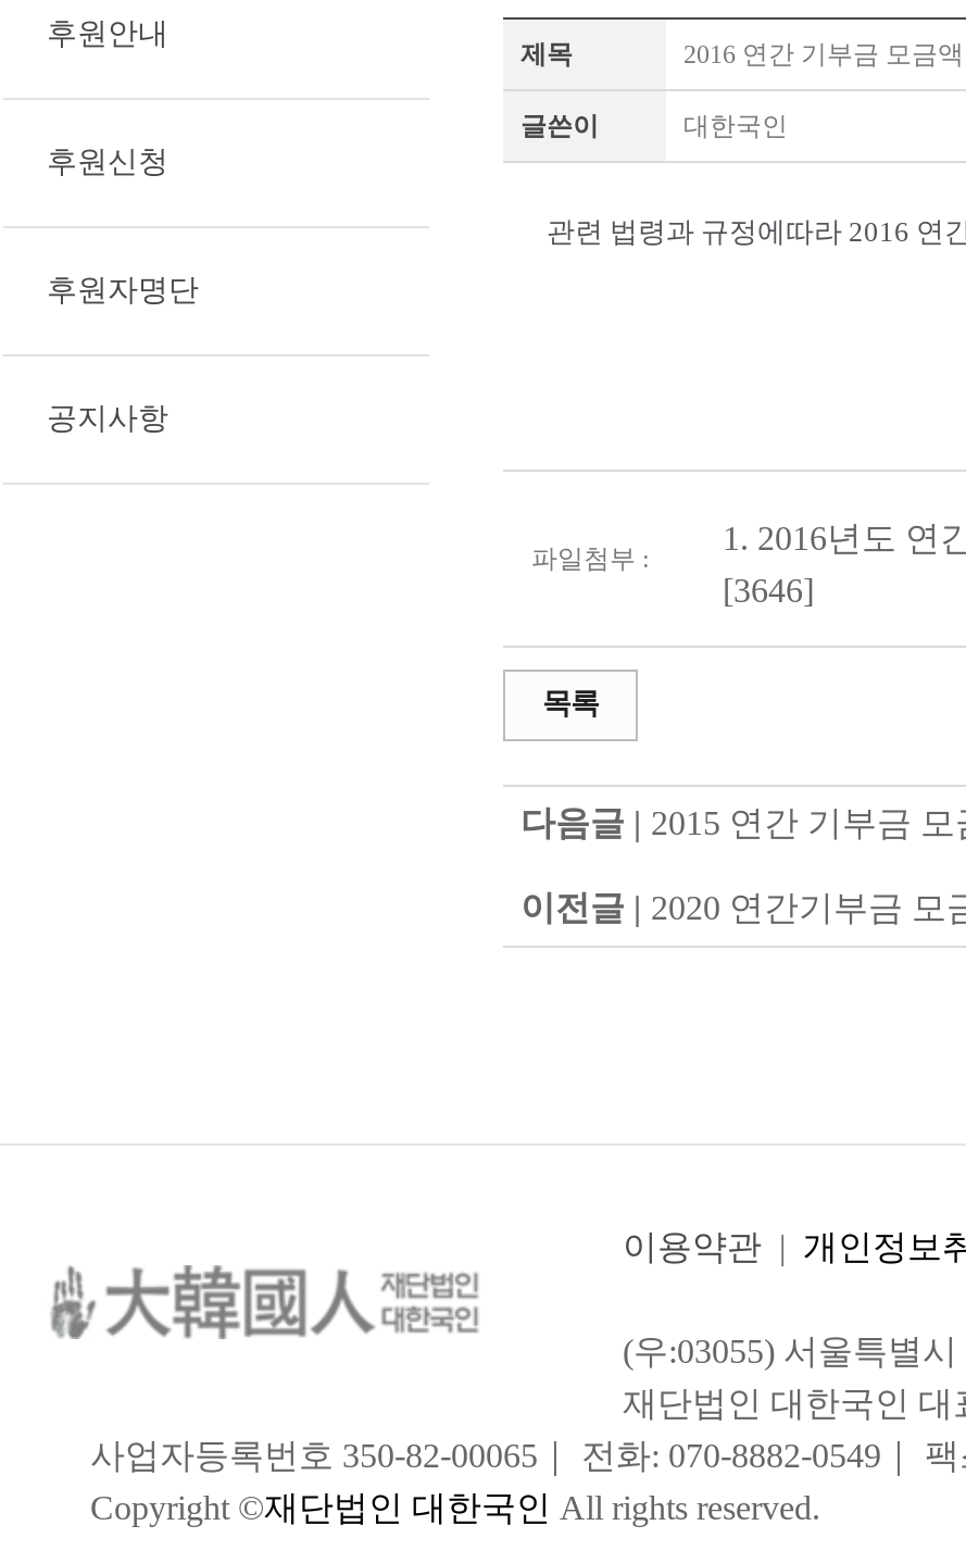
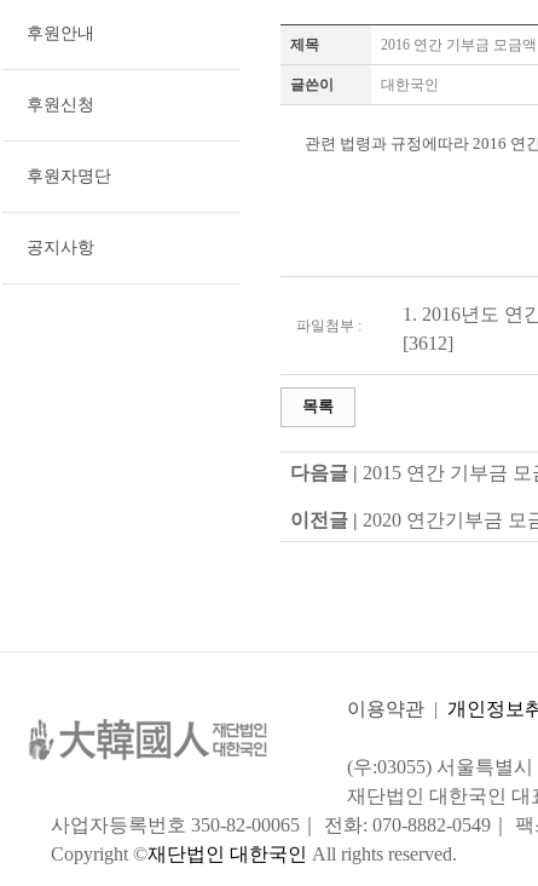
- [3646]
+ [3612]
